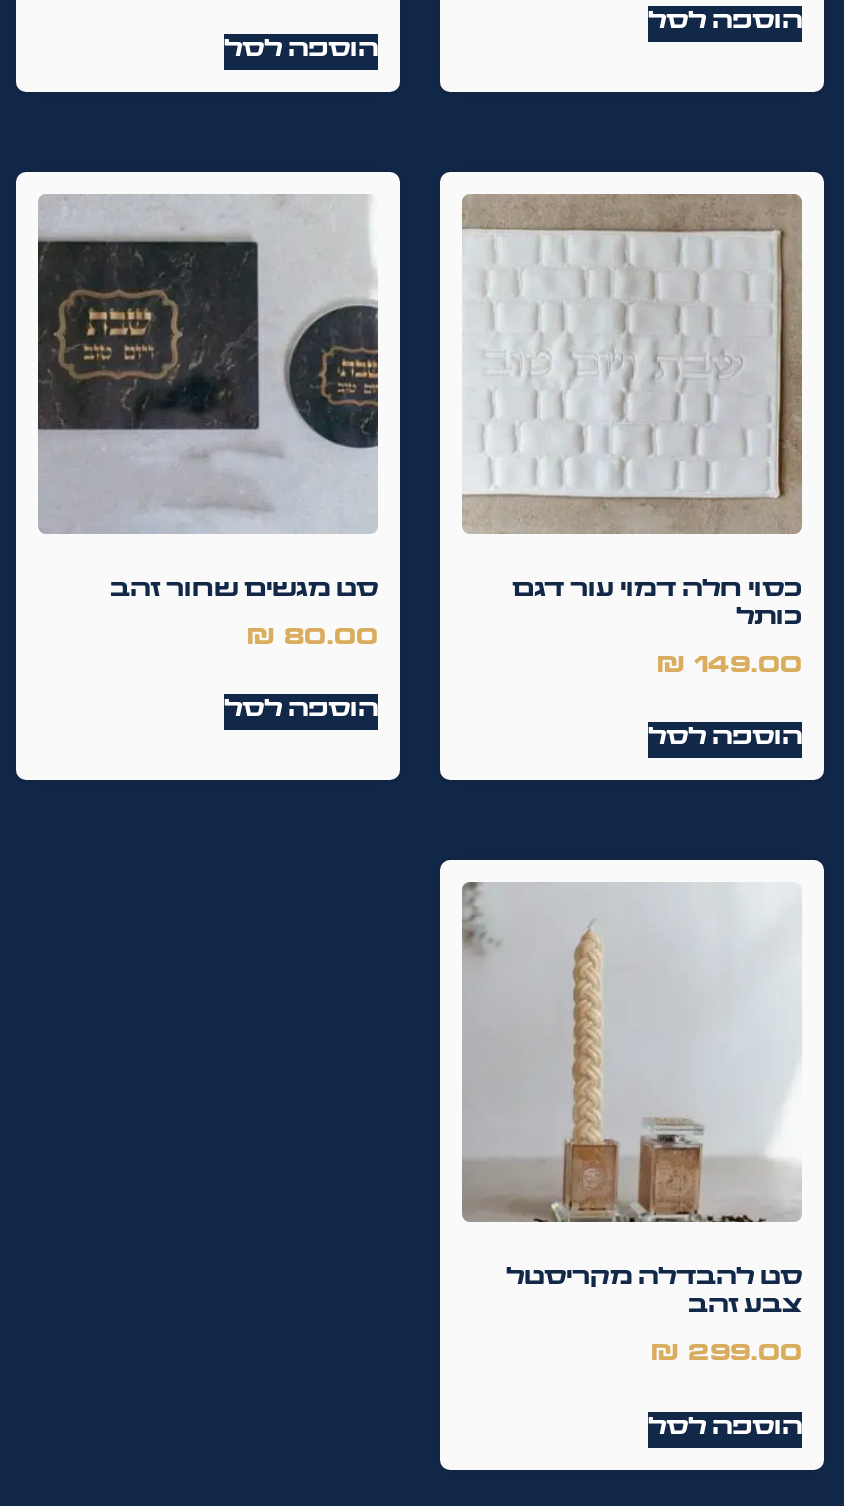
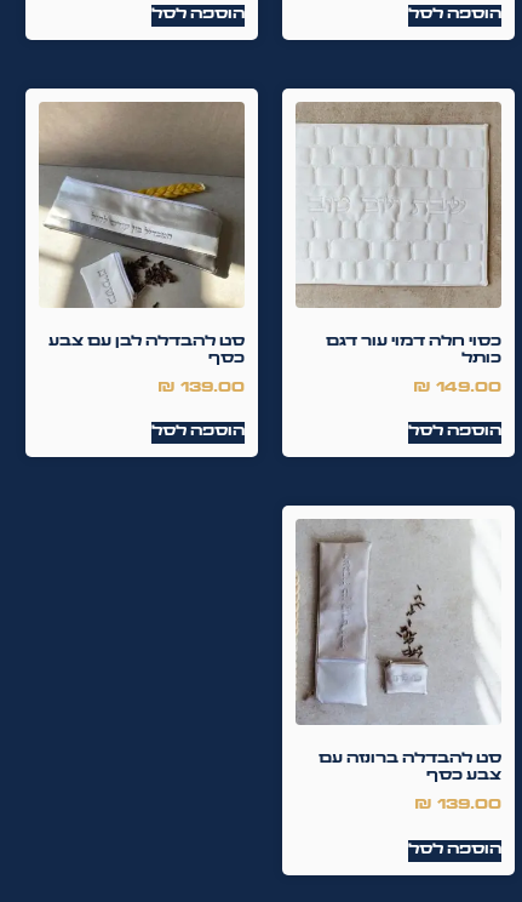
- [image]
- סט מגשים שחור זהב
+ [image]
+ סט להבדלה לבן עם צבע
+ כסף

- 80.00
+ 139.00

- [image]
- סט להבדלה מקריסטל
- צבע זהב
+ [image]
+ סט להבדלה ברונזה עם
+ צבע כסף

- 299.00
+ 139.00
